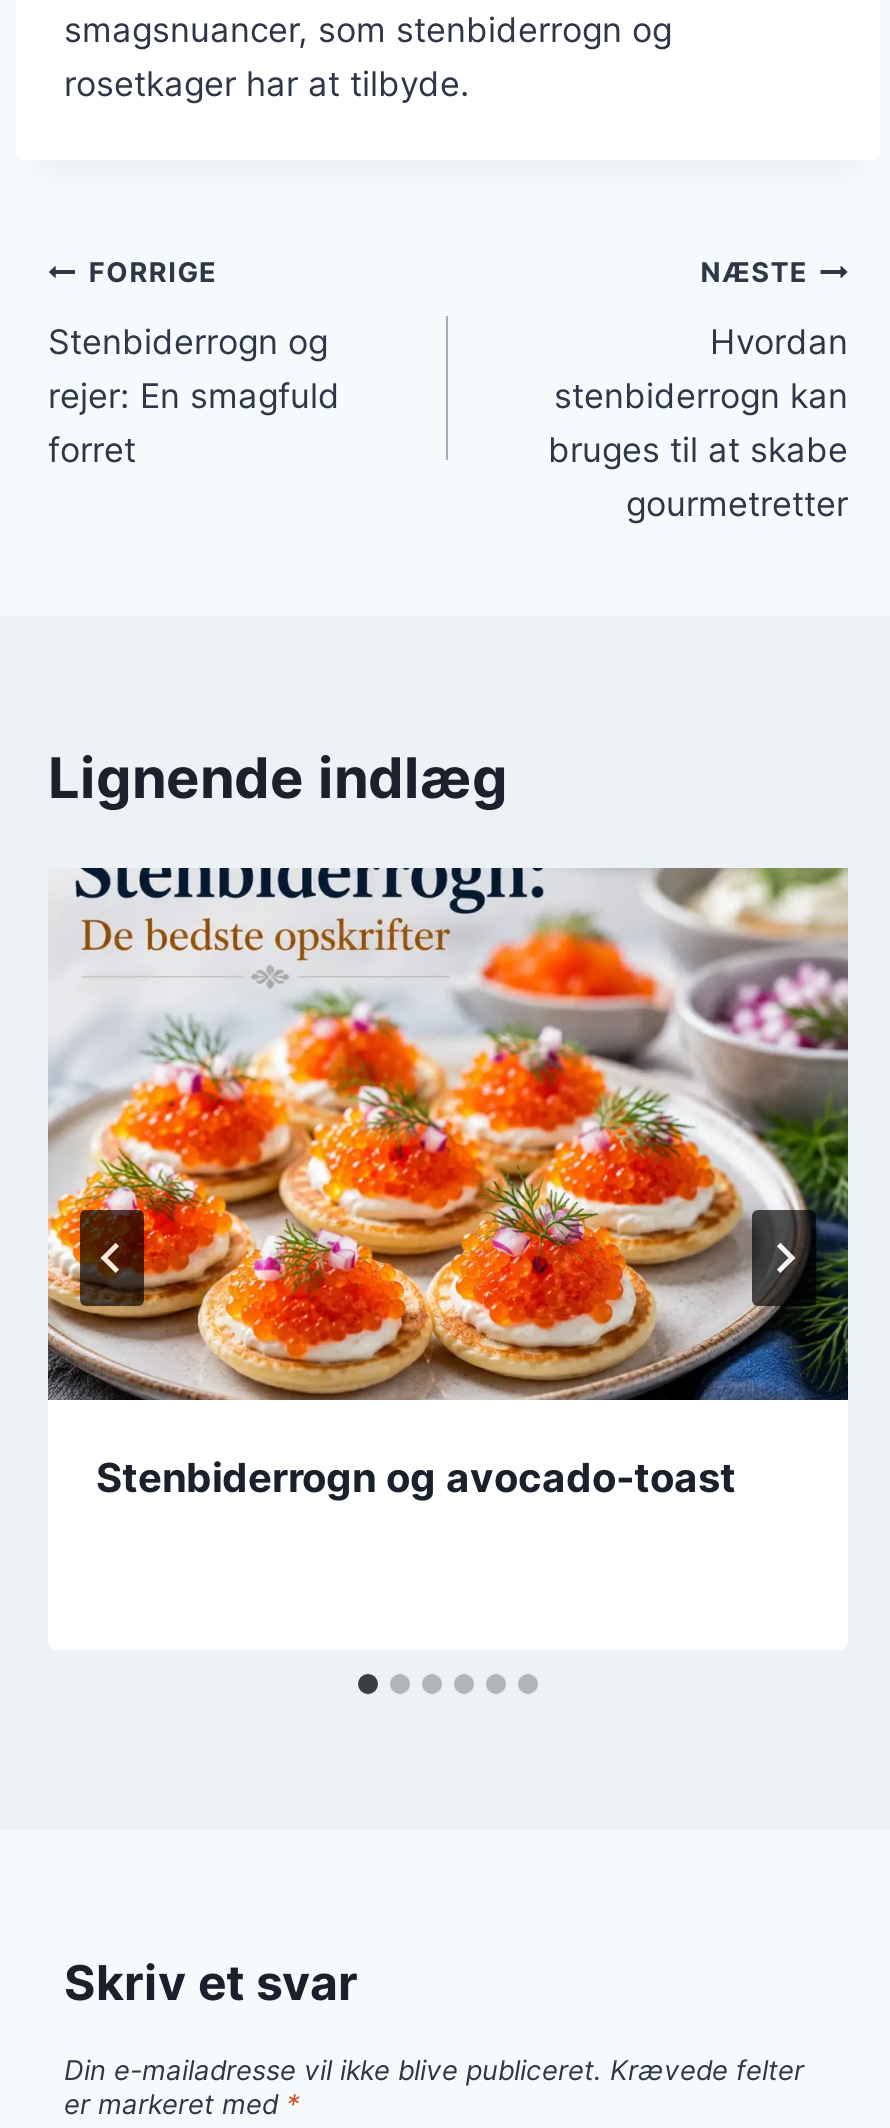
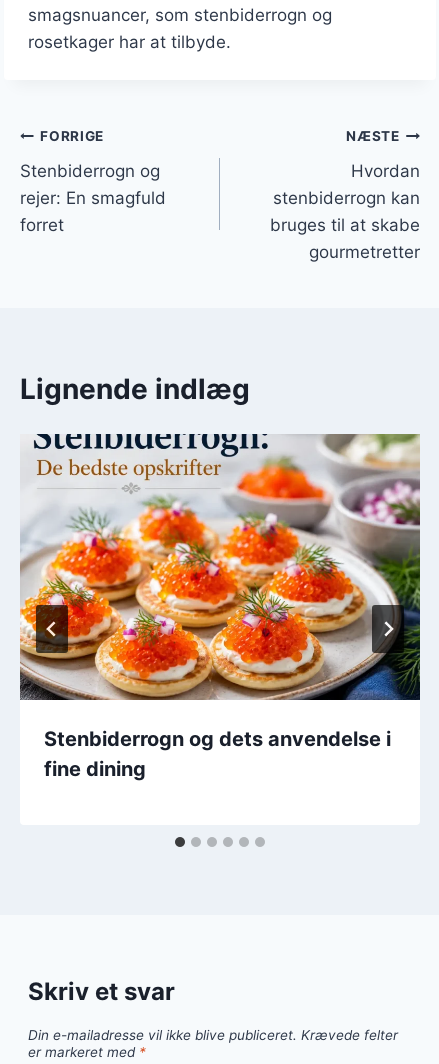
- Stenbiderrogn og avocado-toast
+ Stenbiderrogn og dets anvendelse i
+ fine dining
